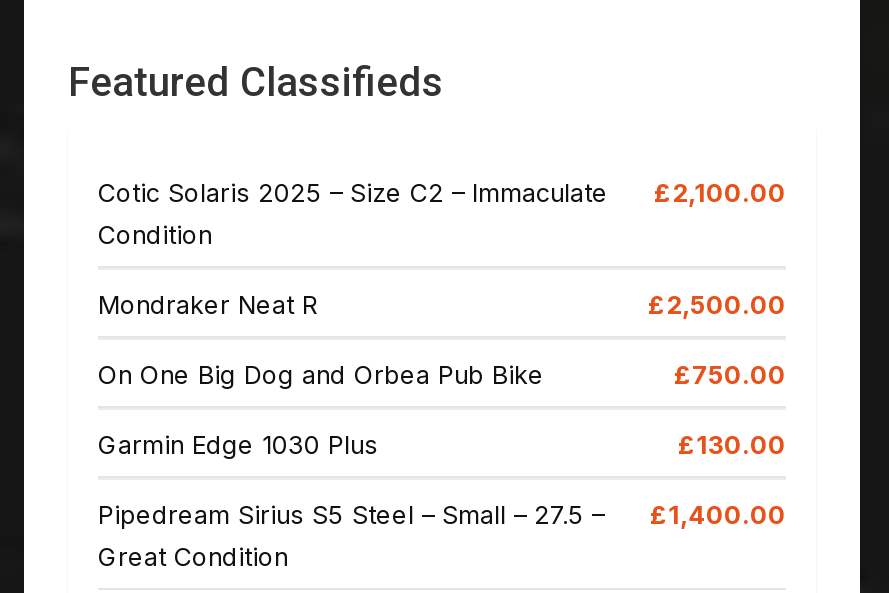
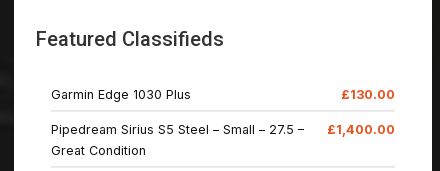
- Cotic Solaris 2025 – Size C2 – Immaculate
- Condition

- £2,100.00

- Mondraker Neat R
- £2,500.00
- On One Big Dog and Orbea Pub Bike
- £750.00
